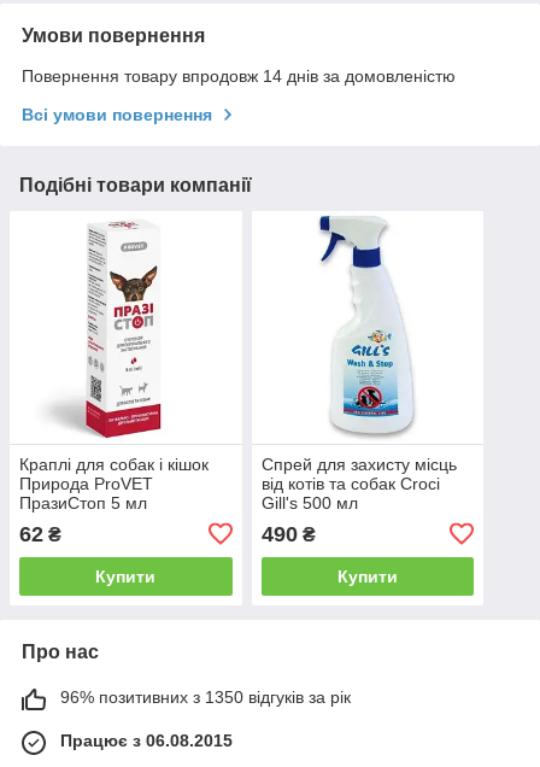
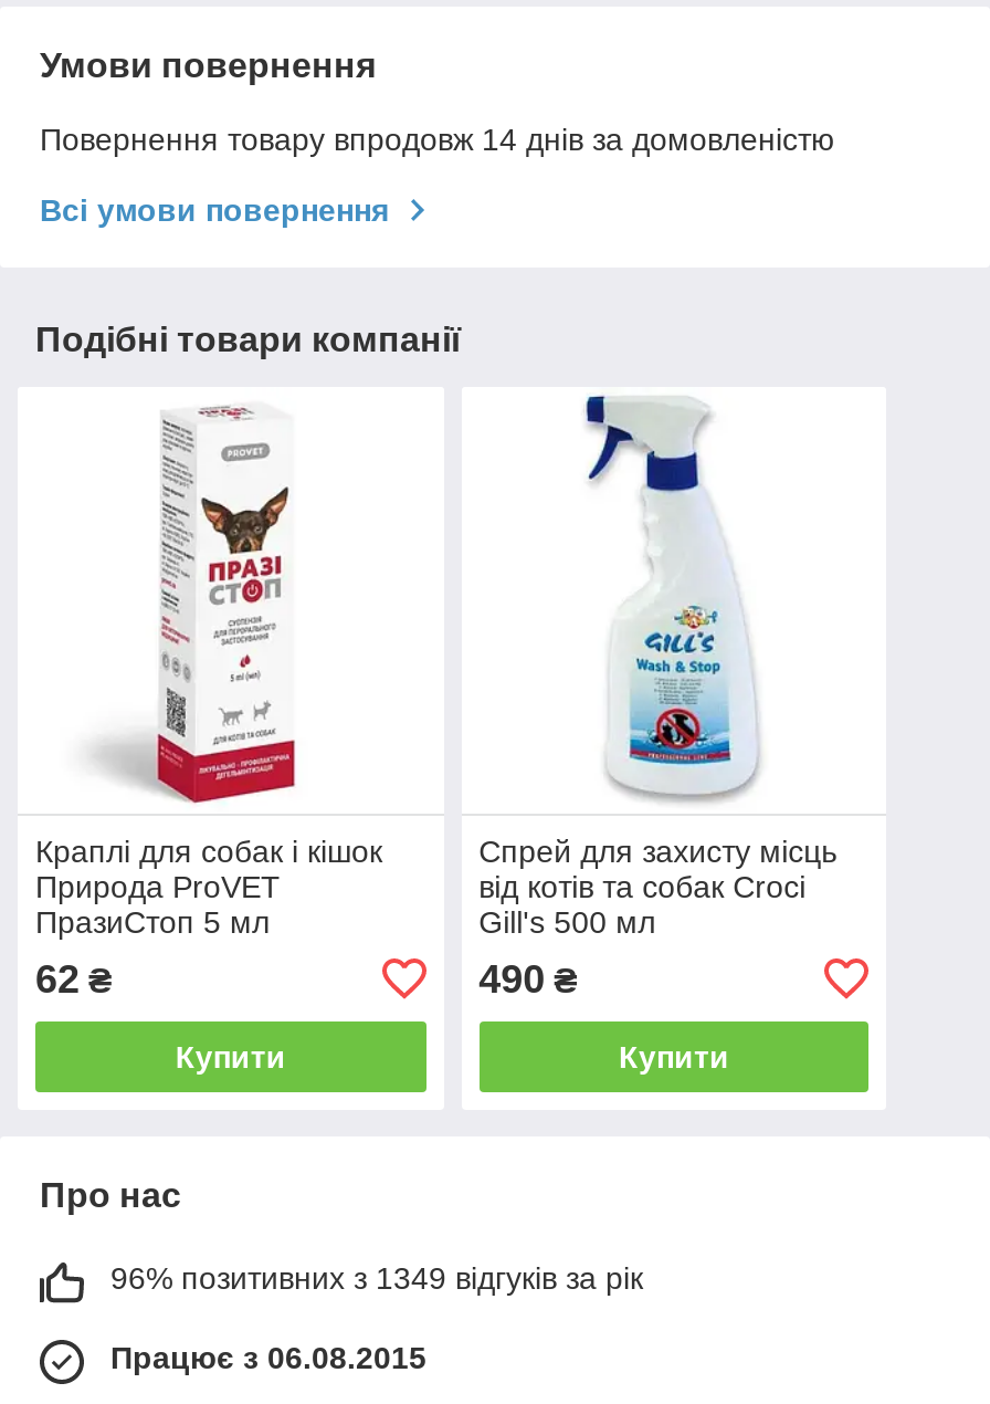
- 96% позитивних з 1350 відгуків за рік
+ 96% позитивних з 1349 відгуків за рік
